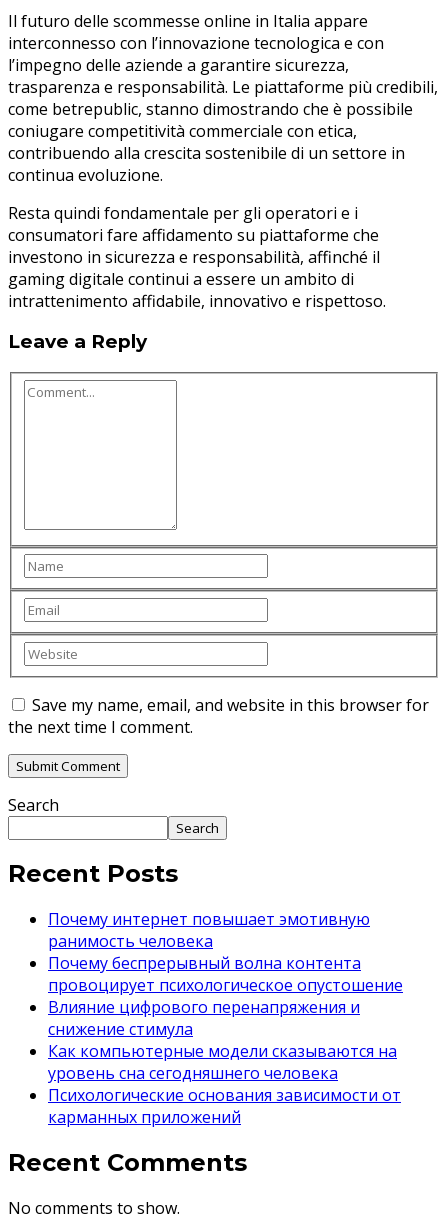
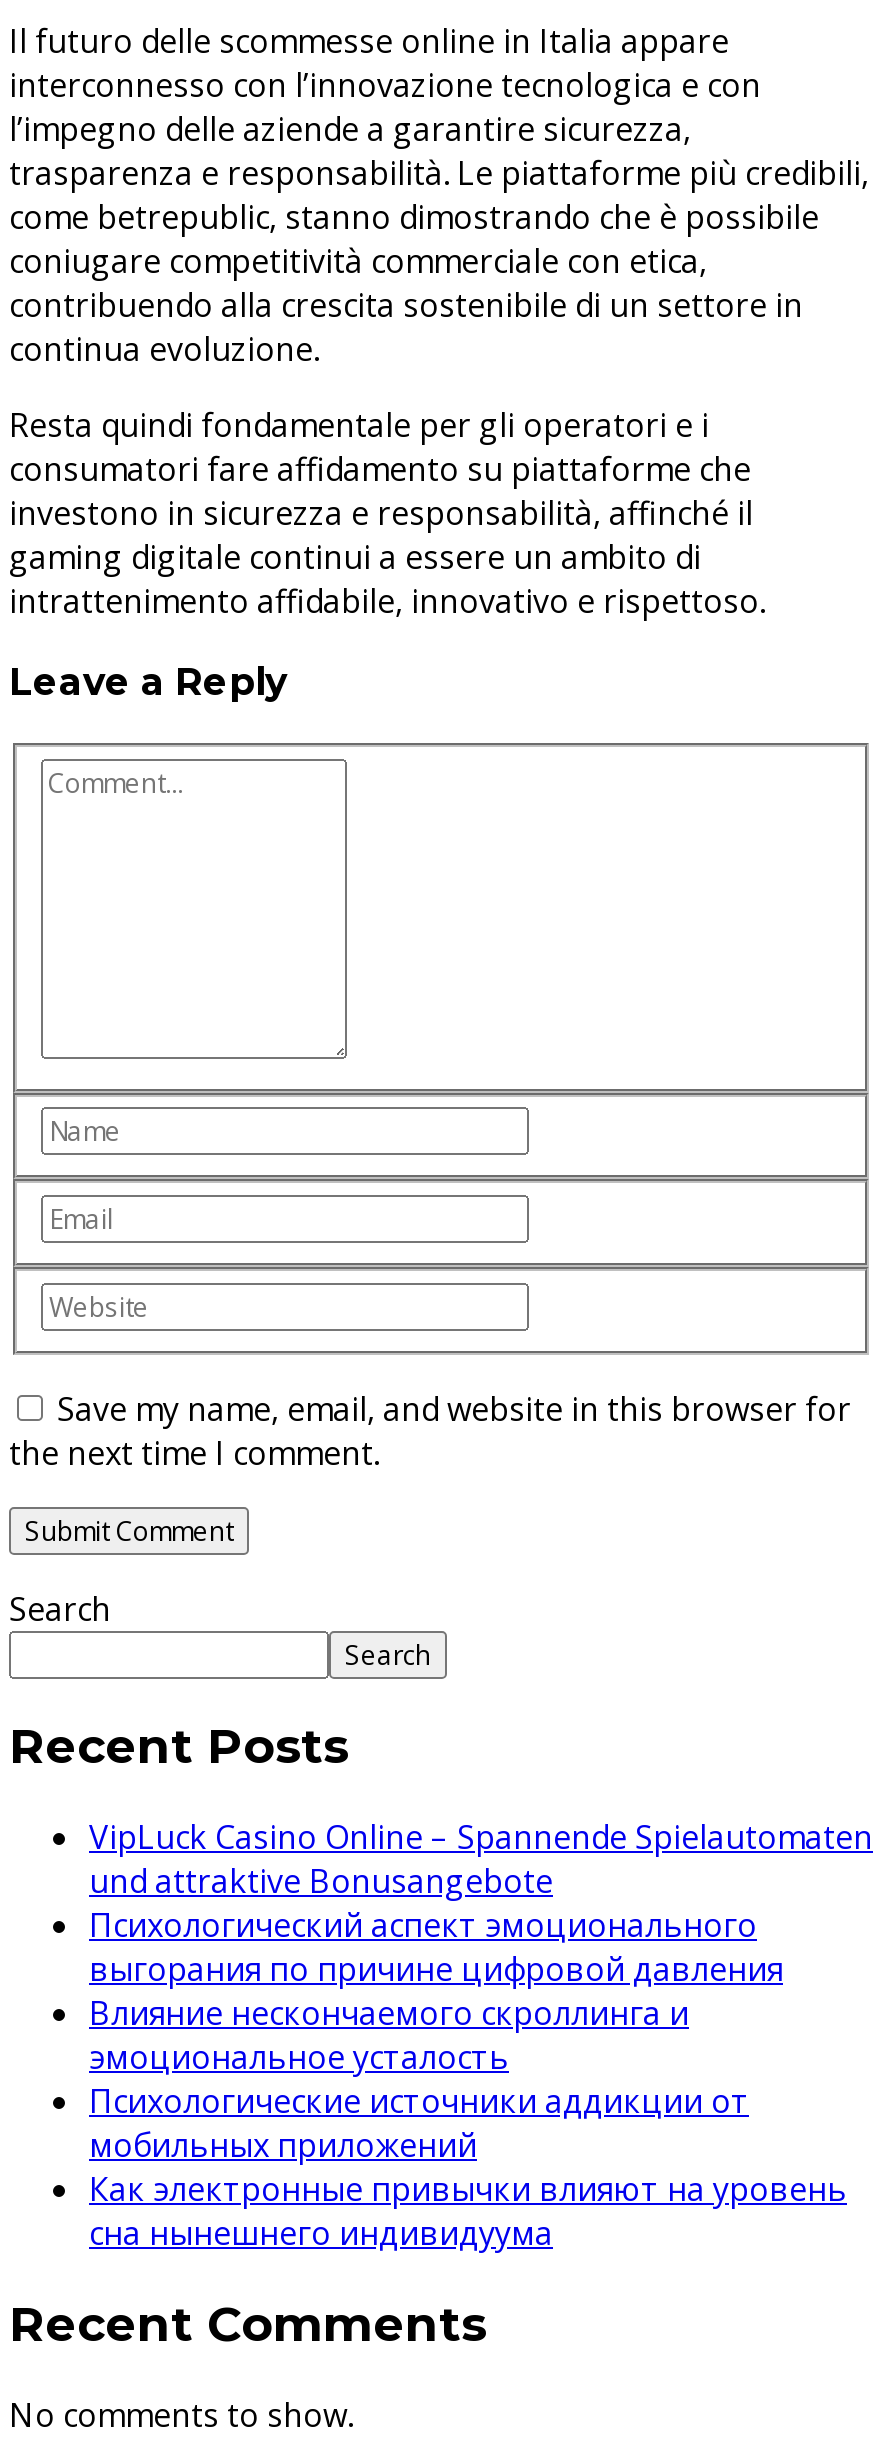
- Почему интернет повышает эмотивную
- ранимость человека
- Почему беспрерывный волна контента
- провоцирует психологическое опустошение
- Влияние цифрового перенапряжения и
- снижение стимула
- Как компьютерные модели сказываются на
- уровень сна сегодняшнего человека
- Психологические основания зависимости от
- карманных приложений
+ VipLuck Casino Online – Spannende Spielautomaten
+ und attraktive Bonusangebote
+ Психологический аспект эмоционального
+ выгорания по причине цифровой давления
+ Влияние нескончаемого скроллинга и
+ эмоциональное усталость
+ Психологические источники аддикции от
+ мобильных приложений
+ Как электронные привычки влияют на уровень
+ сна нынешнего индивидуума
